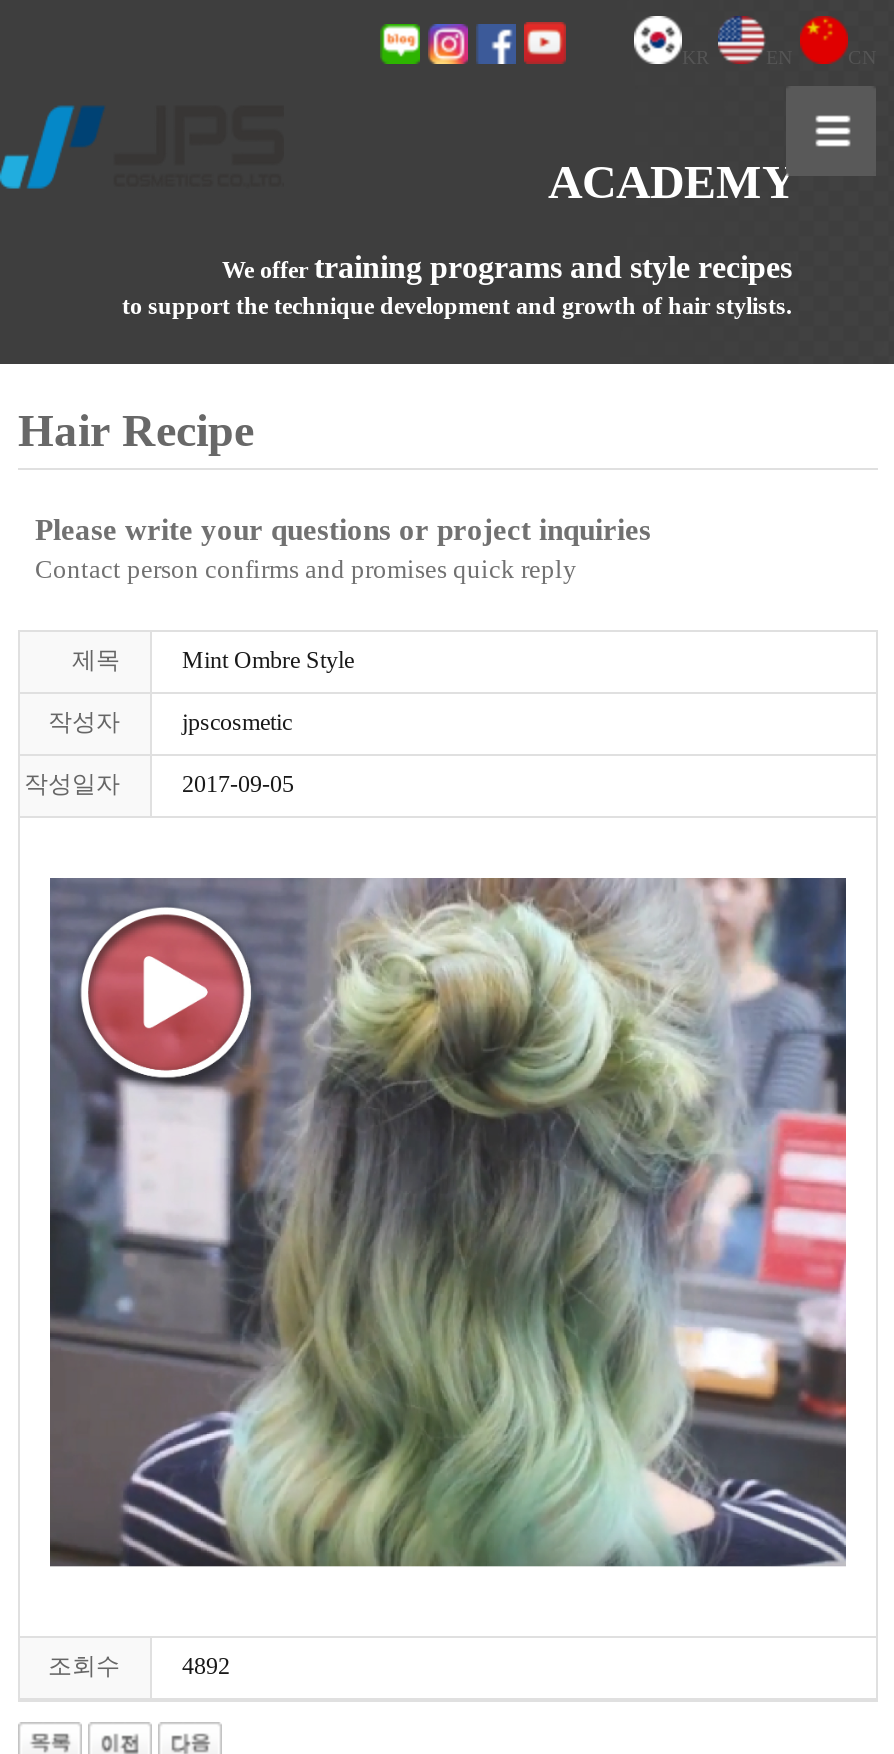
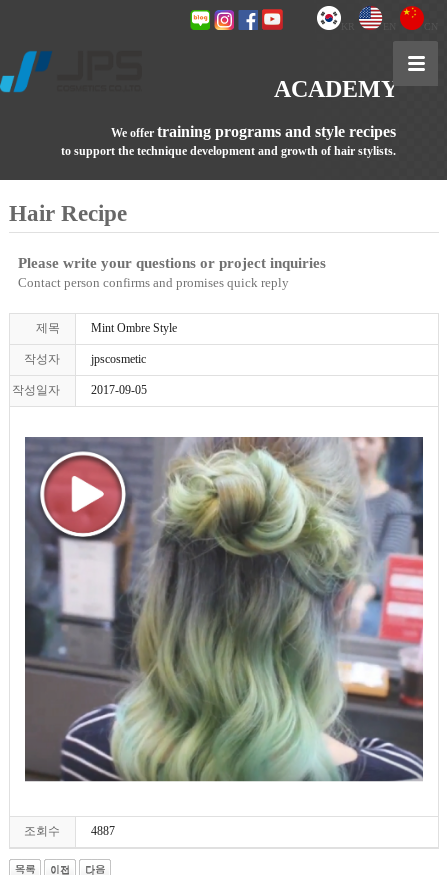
- 4892
+ 4887
